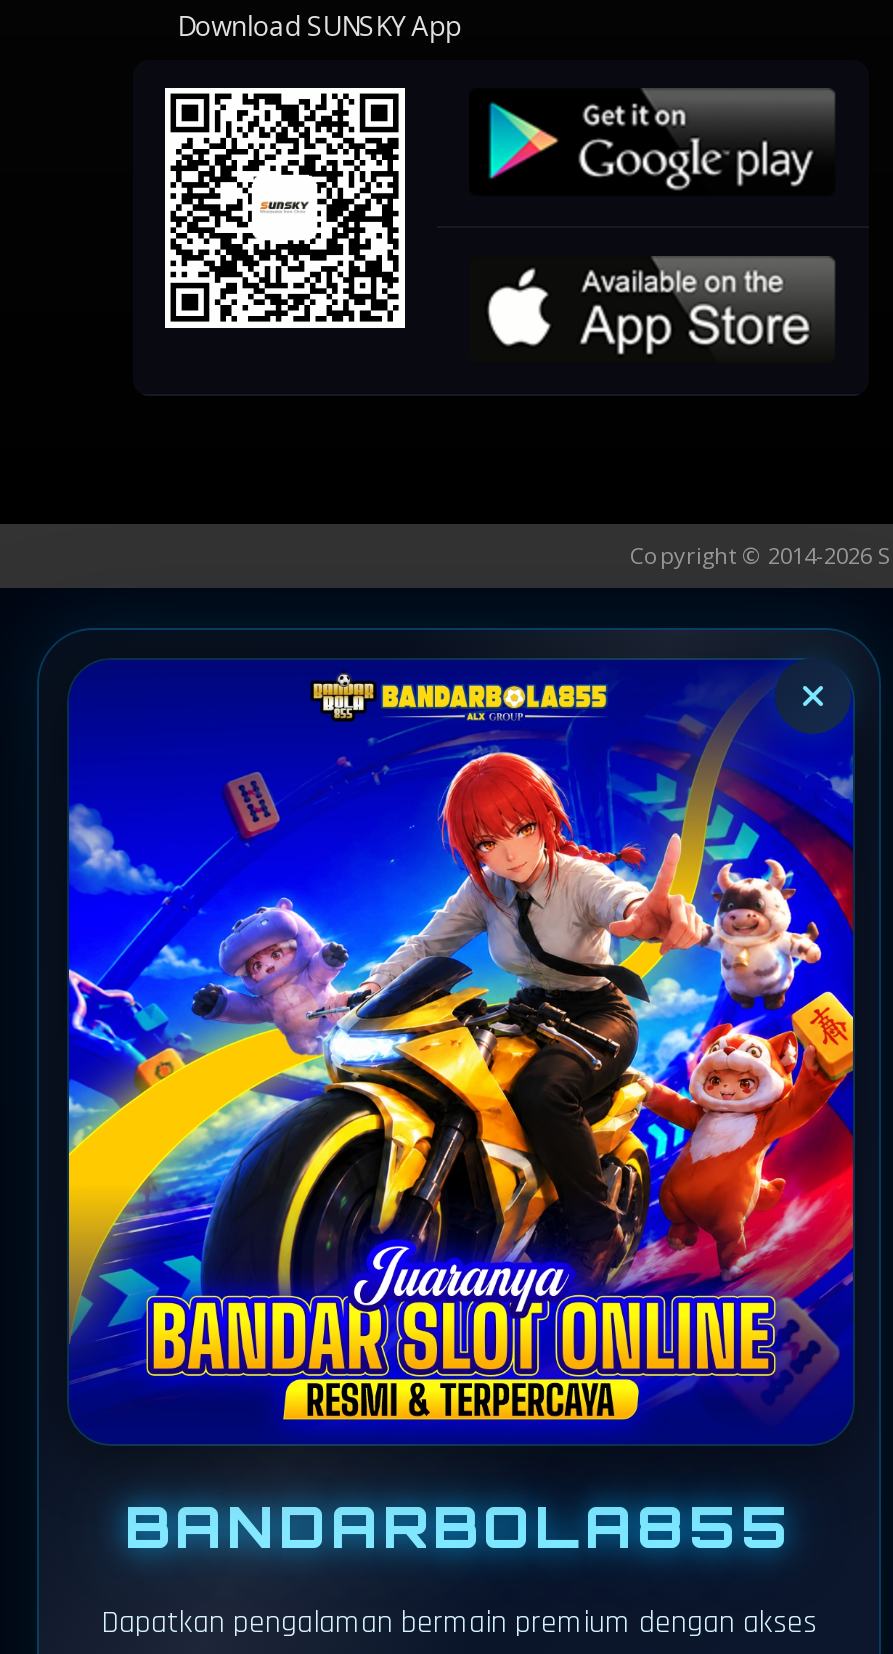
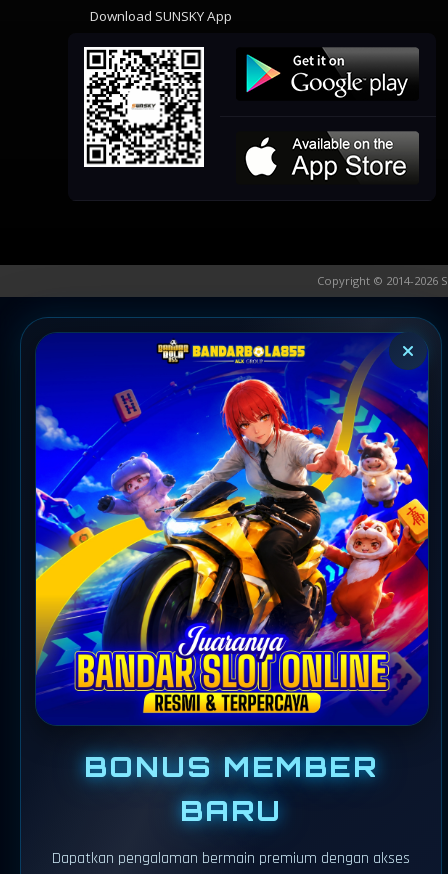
- BANDARBOLA855
+ BONUS MEMBER
+ BARU
